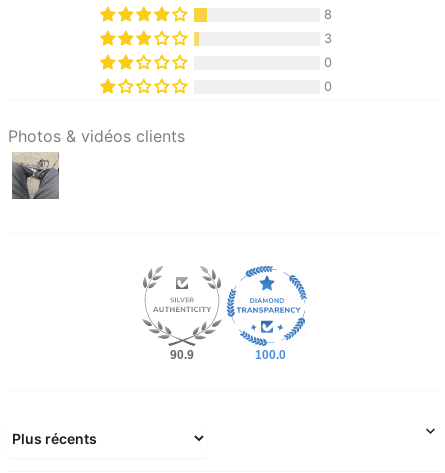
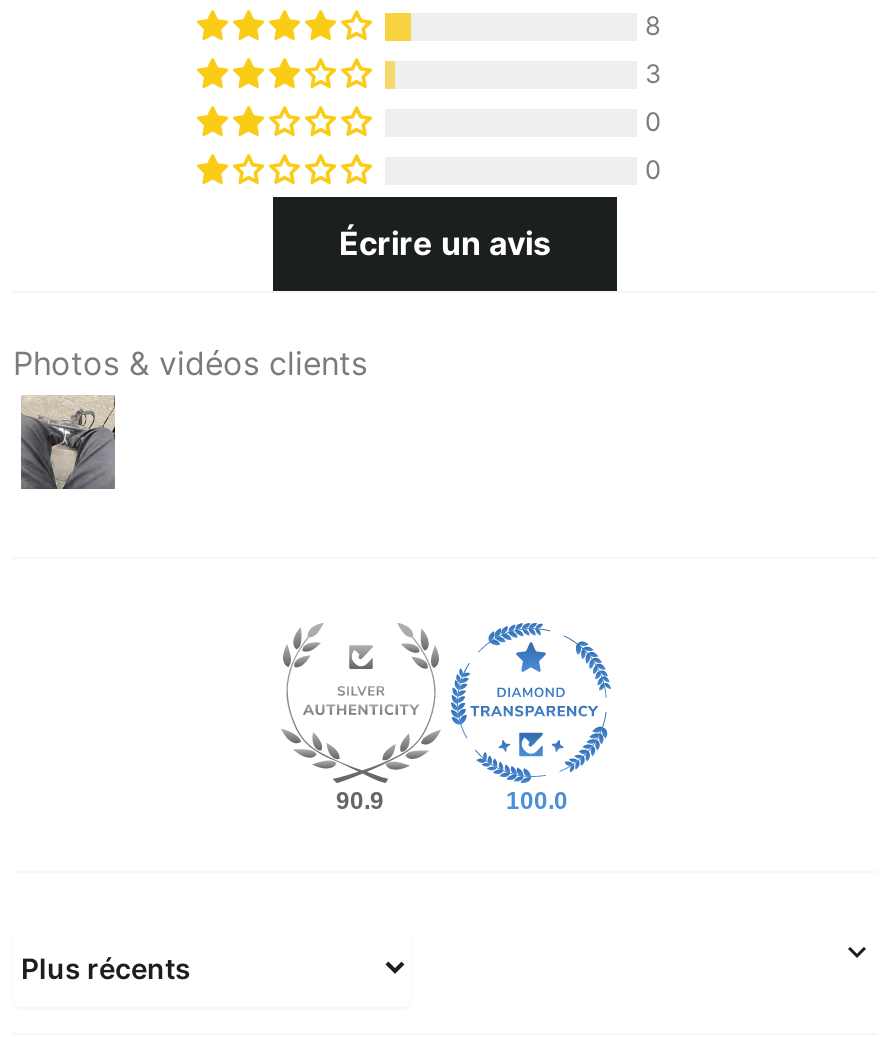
+ Écrire un avis
